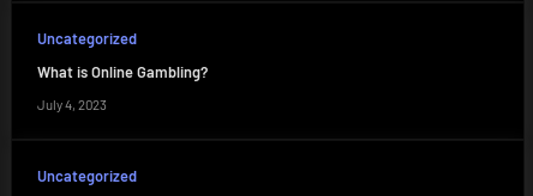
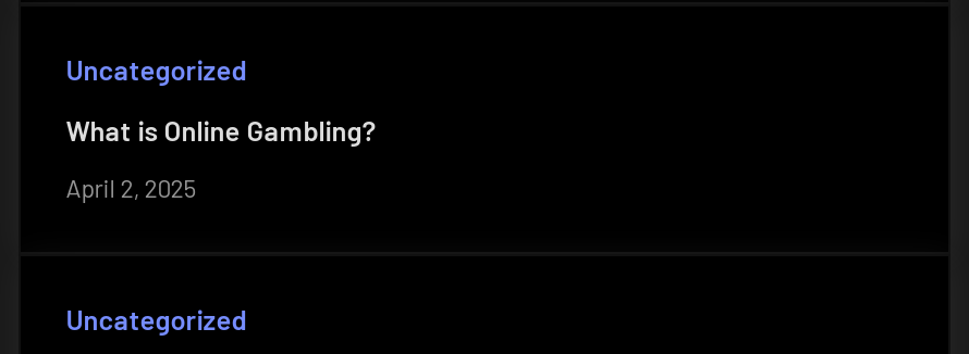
- July 4, 2023
+ April 2, 2025
